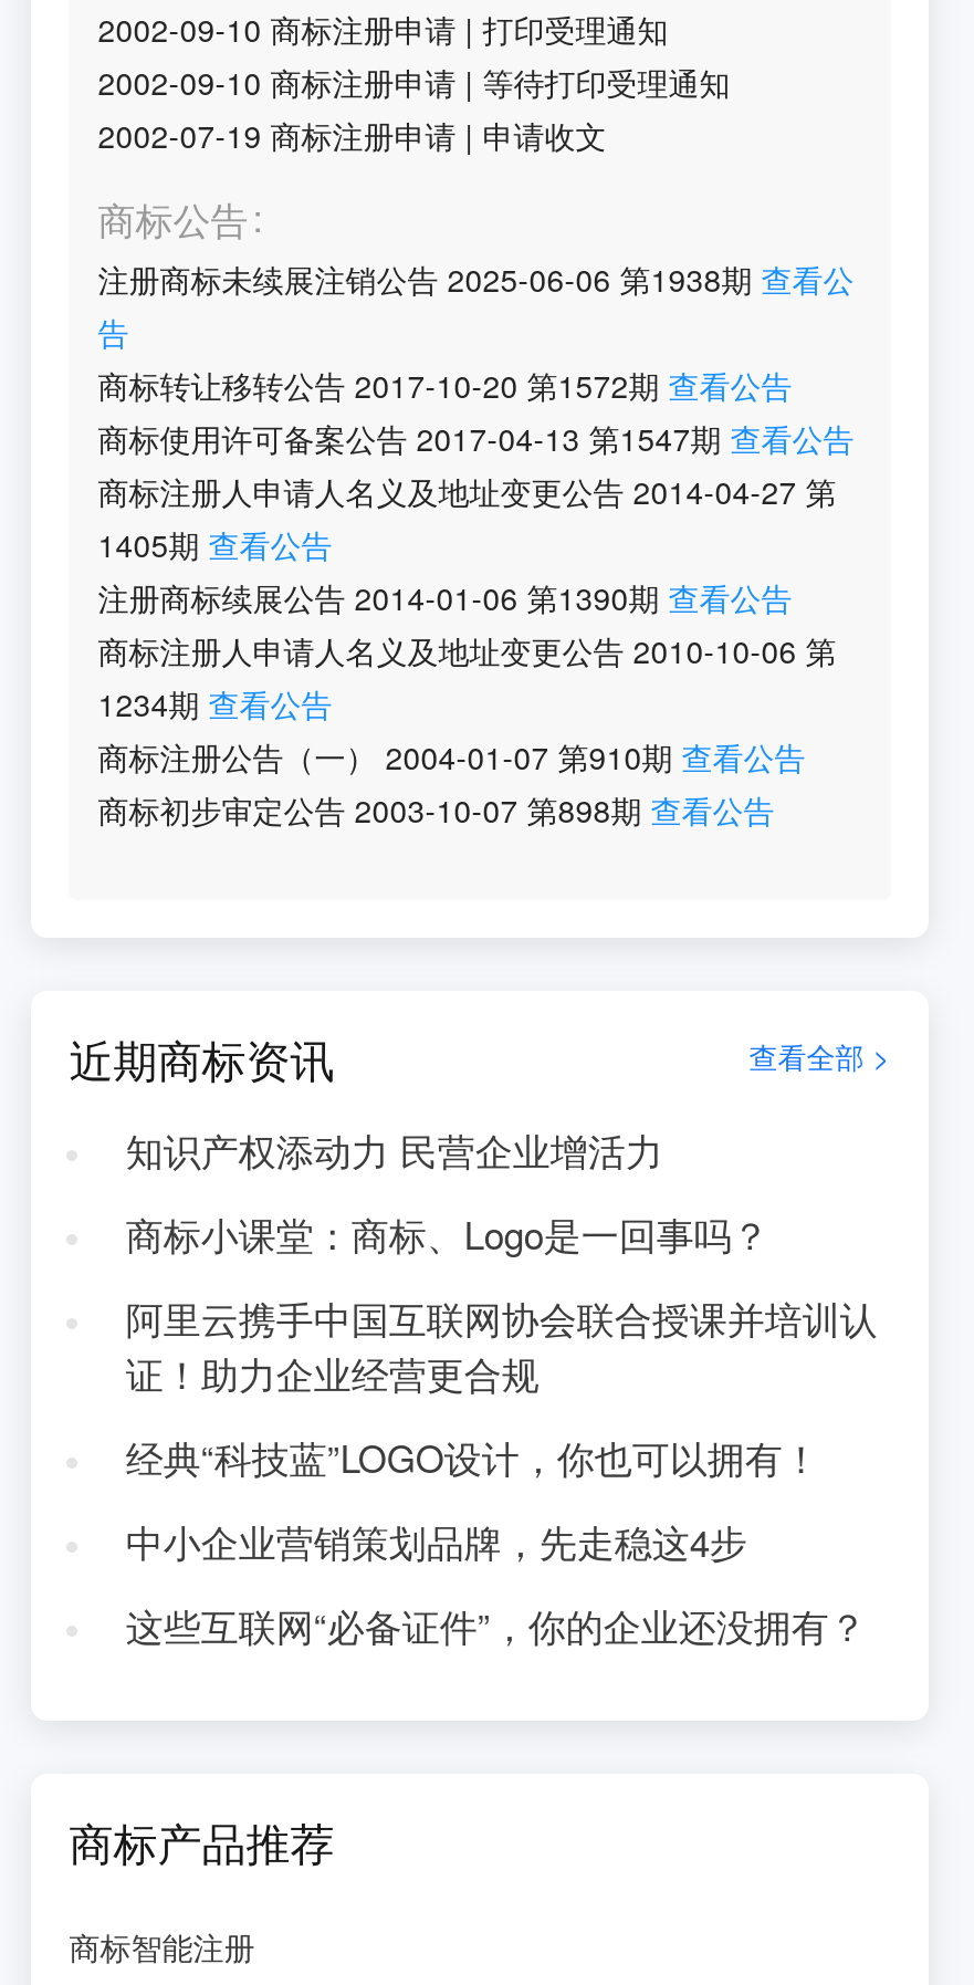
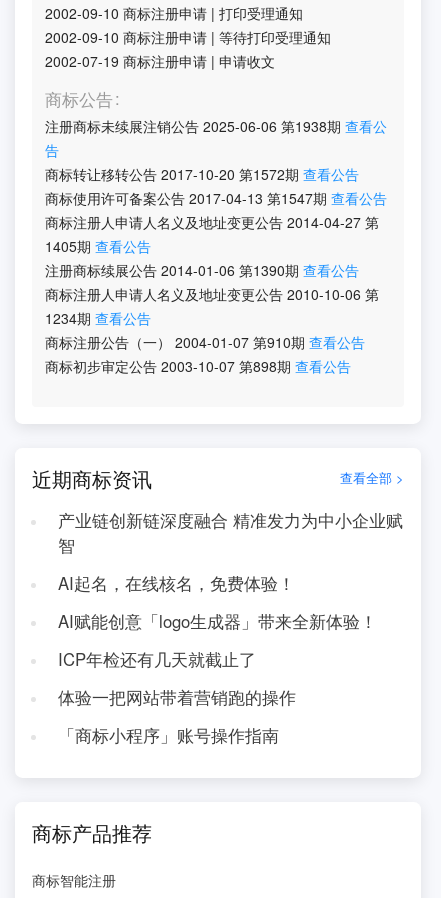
- 知识产权添动力 民营企业增活力
+ 产业链创新链深度融合 精准发力为中小企业赋
+ 智

- 商标小课堂：商标、Logo是一回事吗？
+ AI起名，在线核名，免费体验！

- 阿里云携手中国互联网协会联合授课并培训认
- 证！助力企业经营更合规
+ AI赋能创意「logo生成器」带来全新体验！

- 经典“科技蓝”LOGO设计，你也可以拥有！
+ ICP年检还有几天就截止了

- 中小企业营销策划品牌，先走稳这4步
+ 体验一把网站带着营销跑的操作

- 这些互联网“必备证件”，你的企业还没拥有？
+ 「商标小程序」账号操作指南
